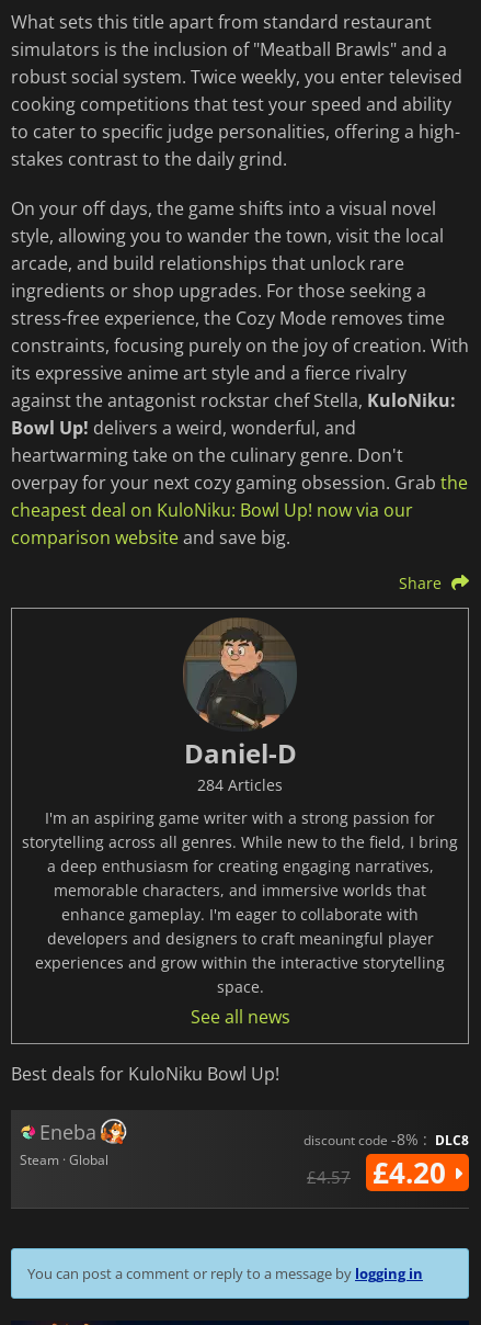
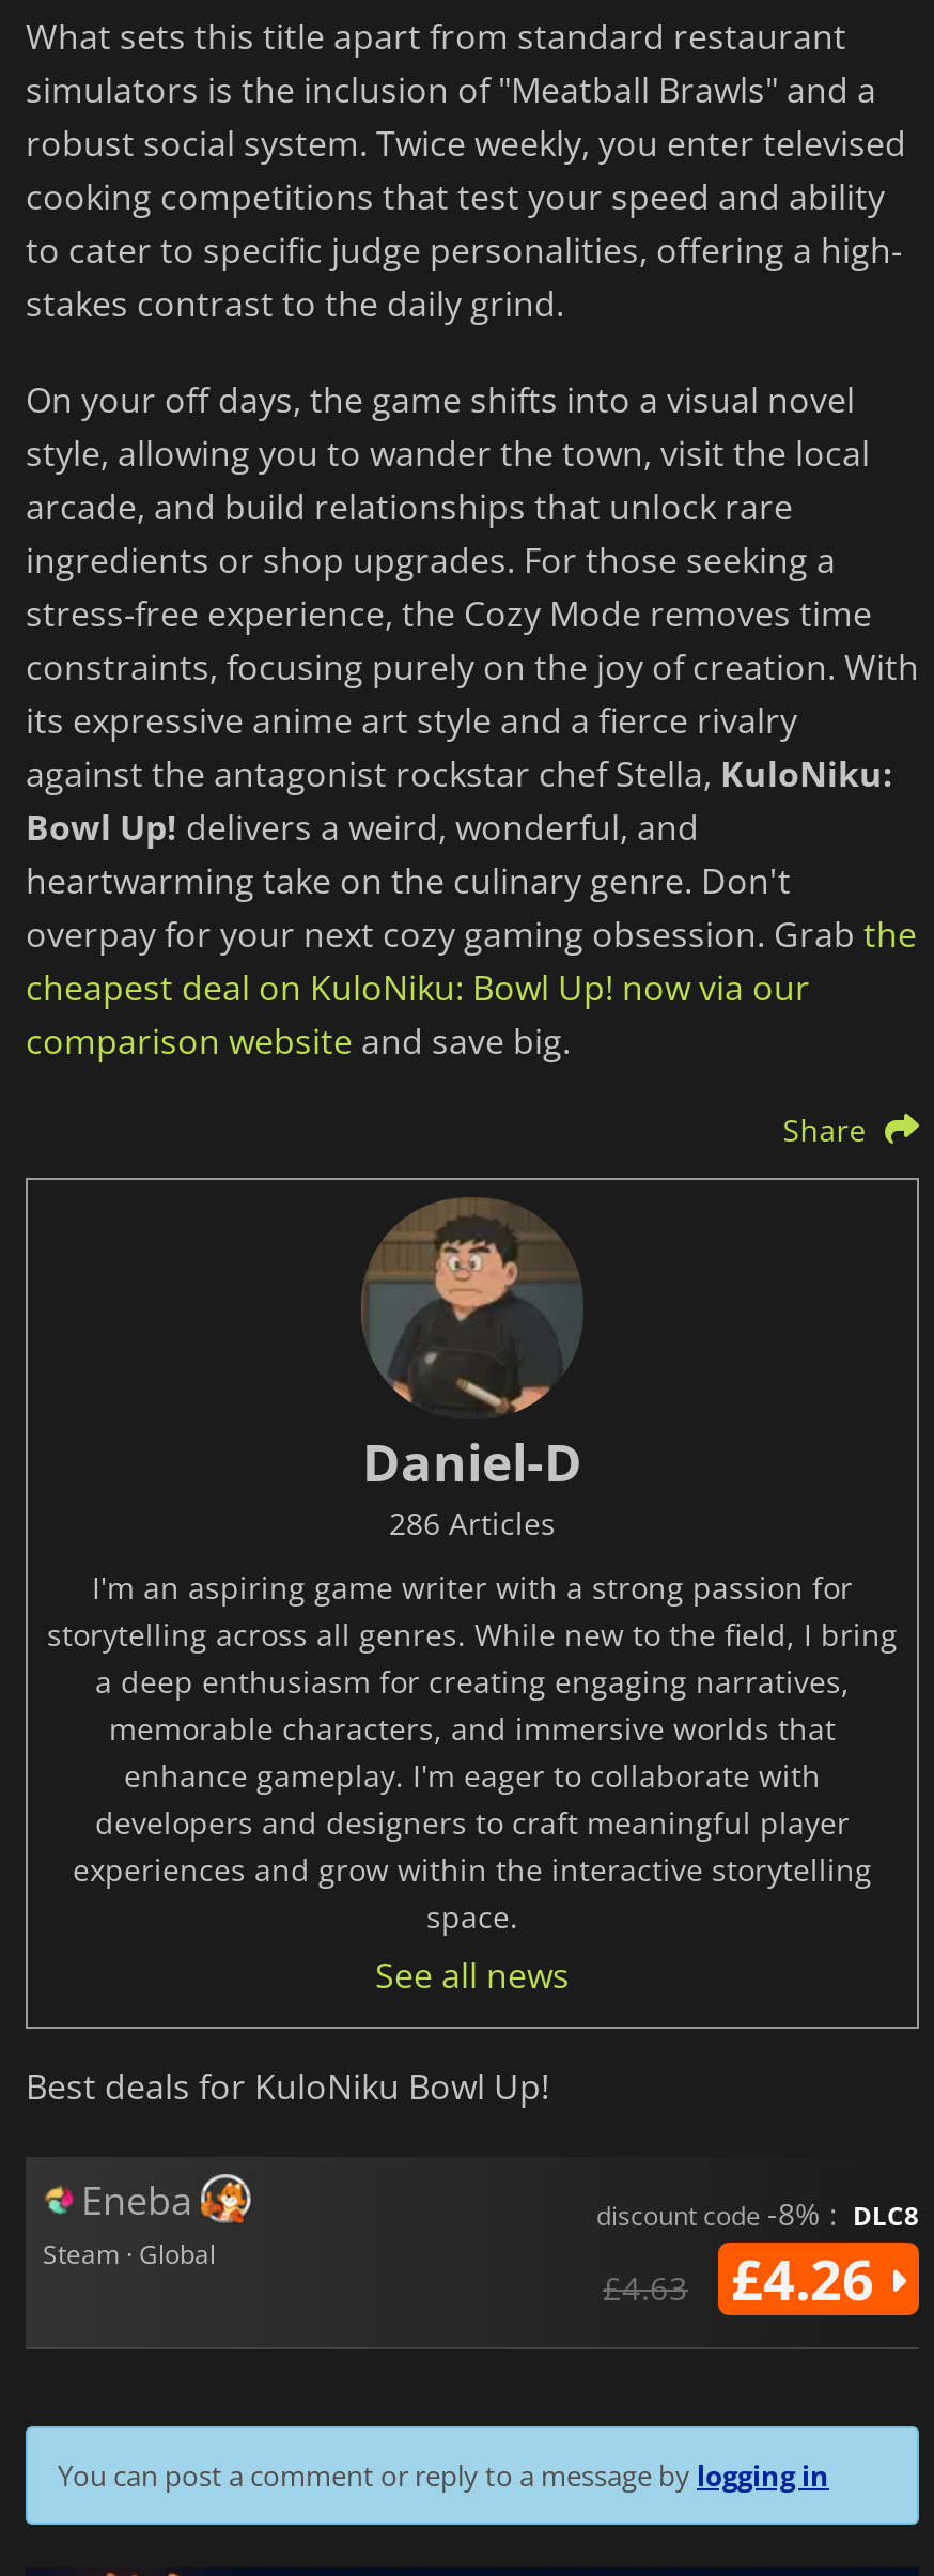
- 284 Articles
+ 286 Articles

- £4.20
+ £4.26

- £4.57
+ £4.63
